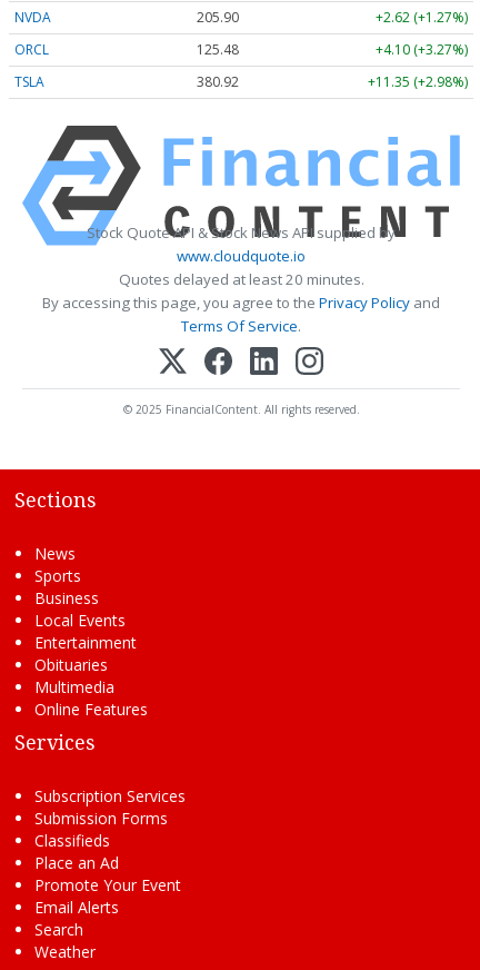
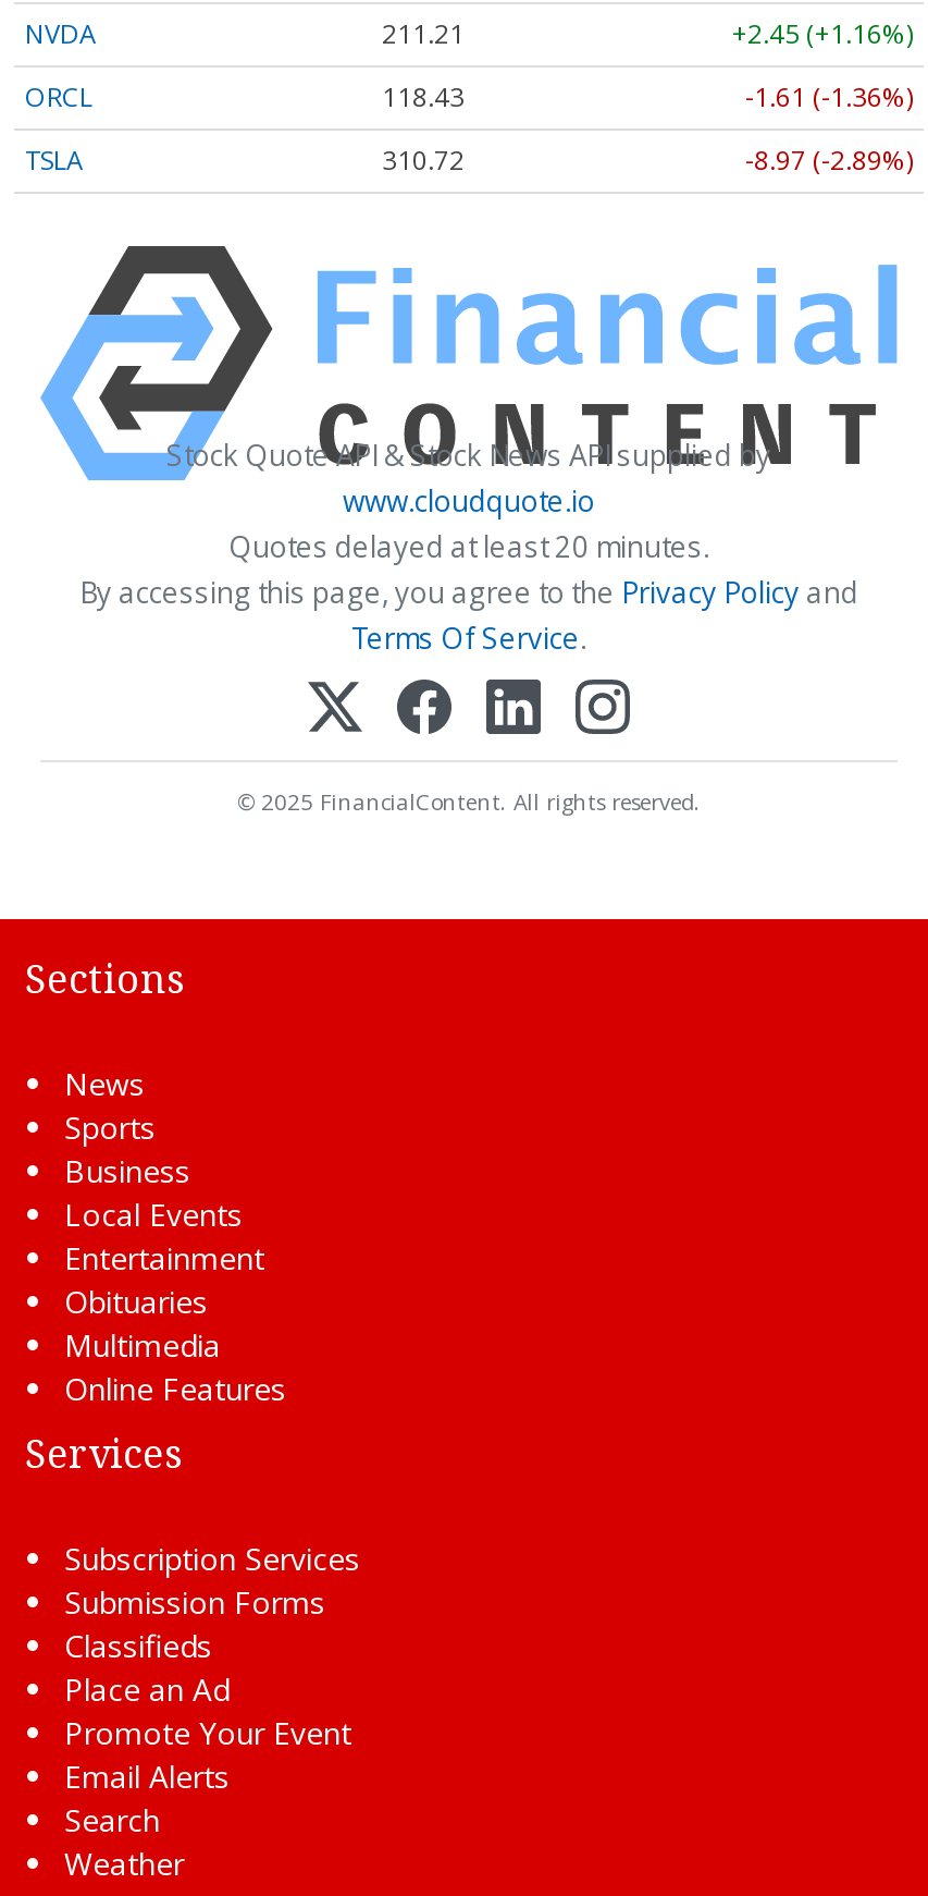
- 205.90
+ 211.21

- +2.62 (+1.27%)
+ +2.45 (+1.16%)

- 125.48
+ 118.43

- +4.10 (+3.27%)
+ -1.61 (-1.36%)

- 380.92
+ 310.72

- +11.35 (+2.98%)
+ -8.97 (-2.89%)
